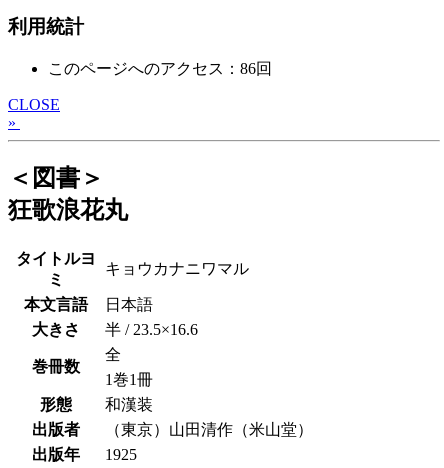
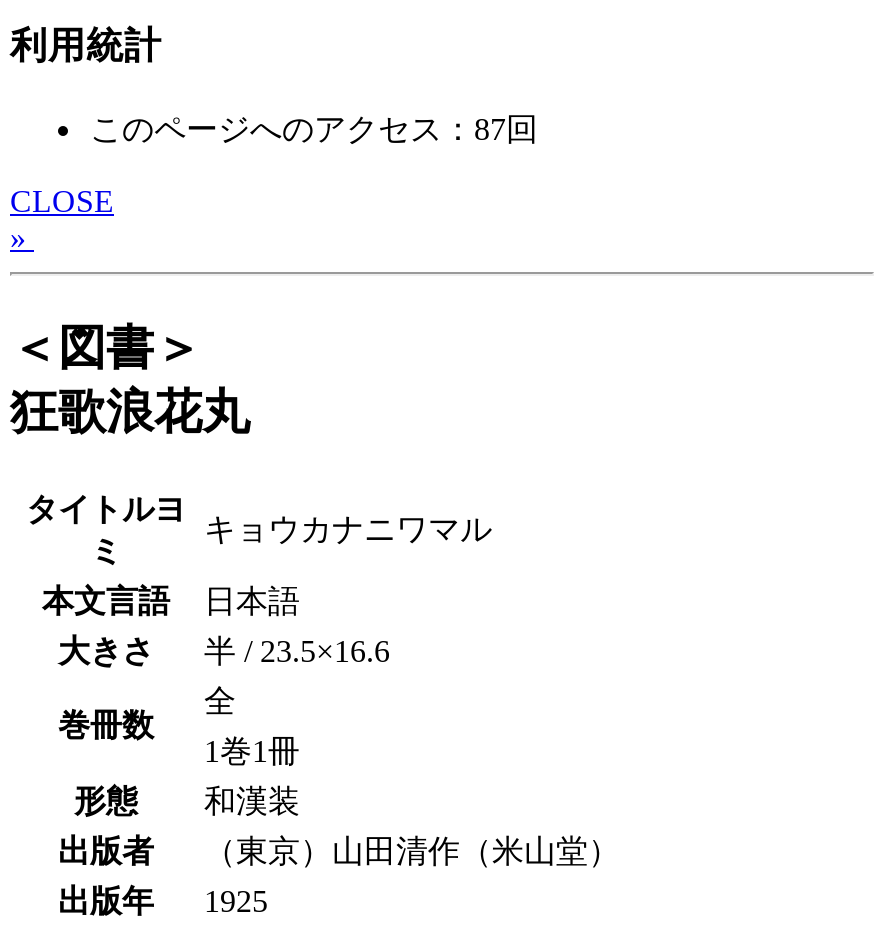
- このページへのアクセス：86回
+ このページへのアクセス：87回
